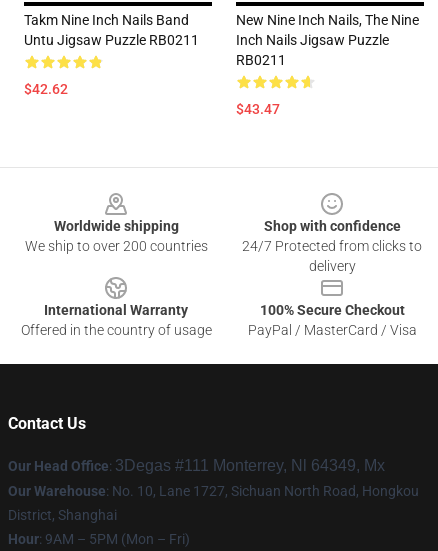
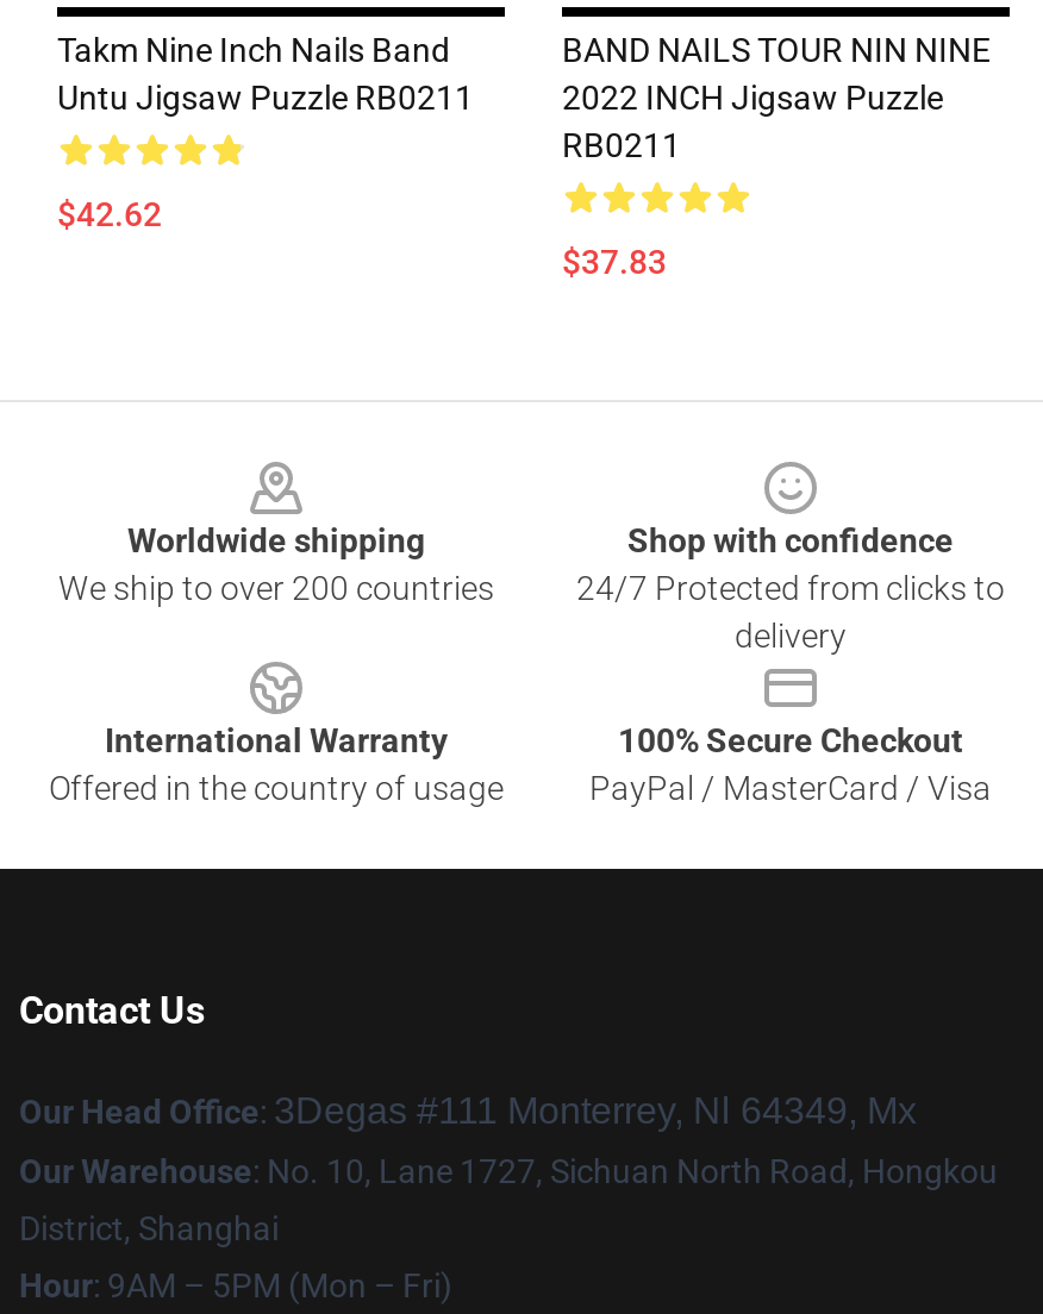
- New Nine Inch Nails, The Nine
- Inch Nails Jigsaw Puzzle
+ BAND NAILS TOUR NIN NINE
+ 2022 INCH Jigsaw Puzzle

- $43.47
+ $37.83
